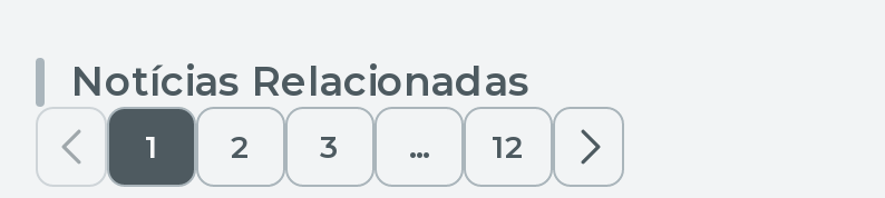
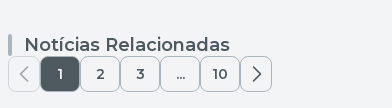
- 12
+ 10
